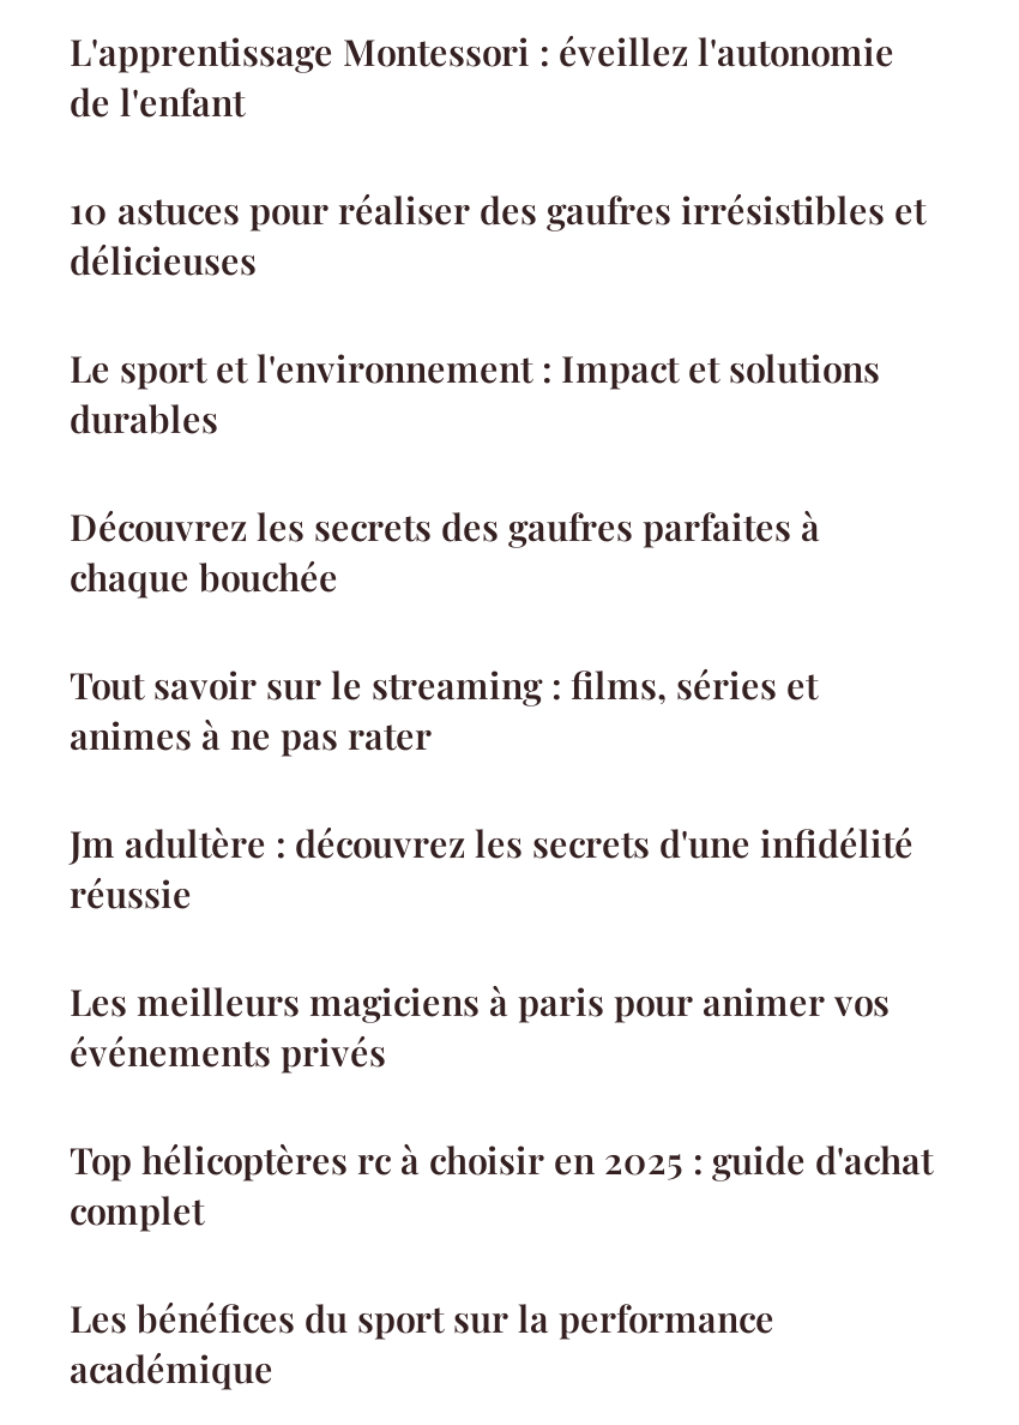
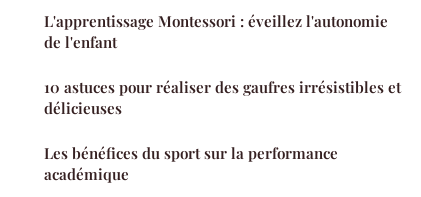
- Le sport et l'environnement : Impact et solutions
- durables
- Découvrez les secrets des gaufres parfaites à
- chaque bouchée
- Tout savoir sur le streaming : films, séries et
- animes à ne pas rater
- Jm adultère : découvrez les secrets d'une infidélité
- réussie
- Les meilleurs magiciens à paris pour animer vos
- événements privés
- Top hélicoptères rc à choisir en 2025 : guide d'achat
- complet
